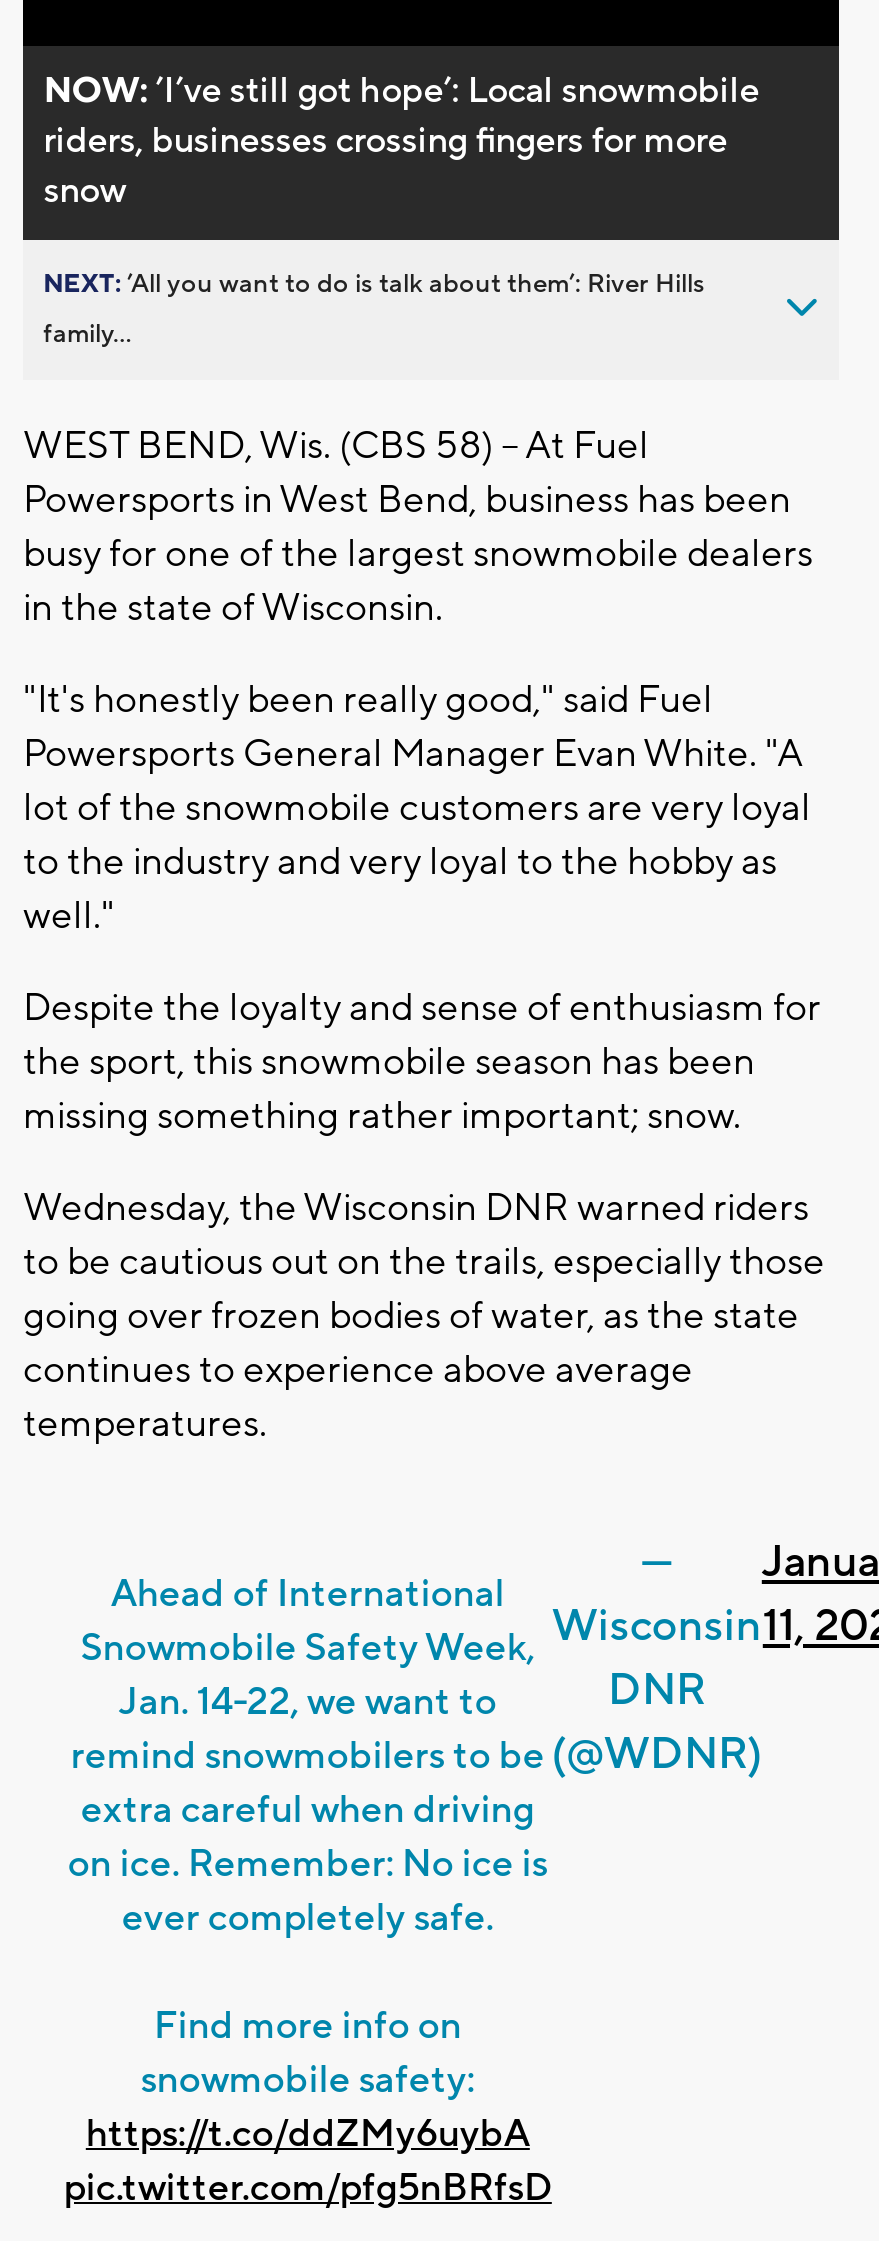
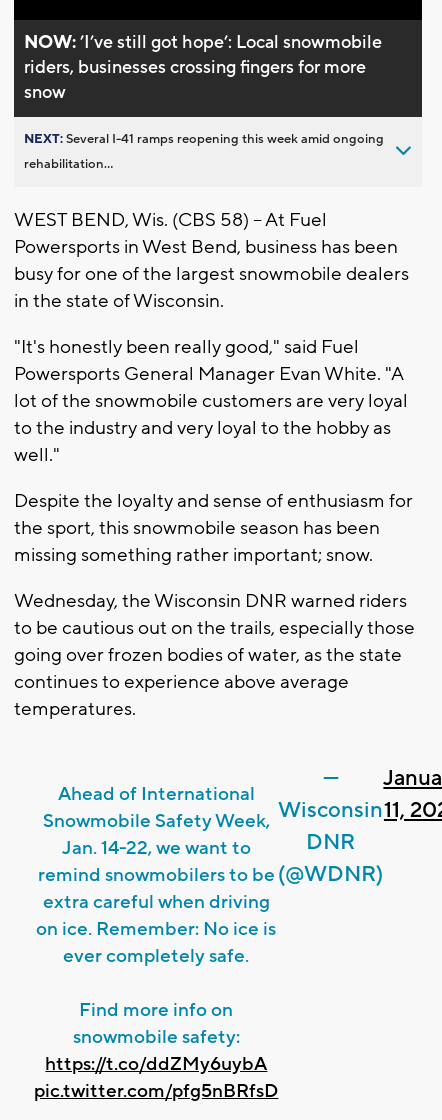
- NEXT: ’All you want to do is talk about them’: River Hills
+ NEXT: Several I-41 ramps reopening this week amid ongoing

- family...
+ rehabilitation...
